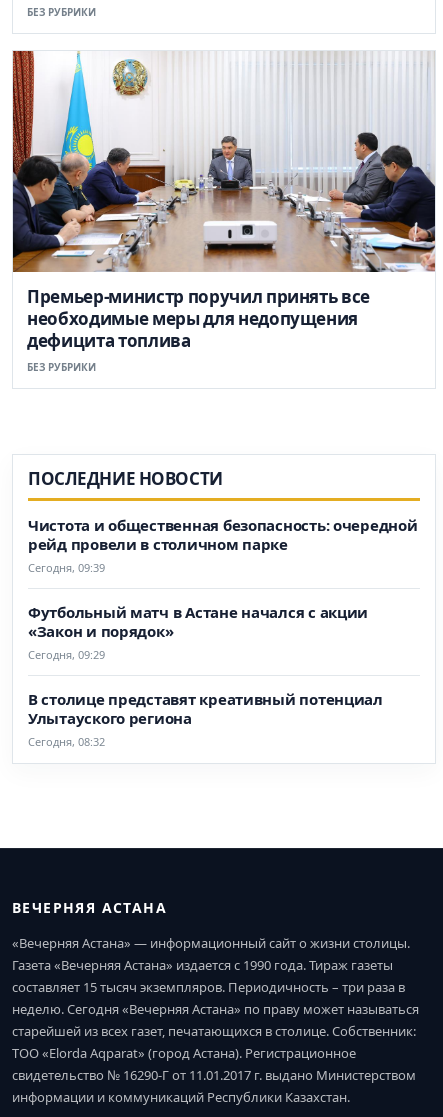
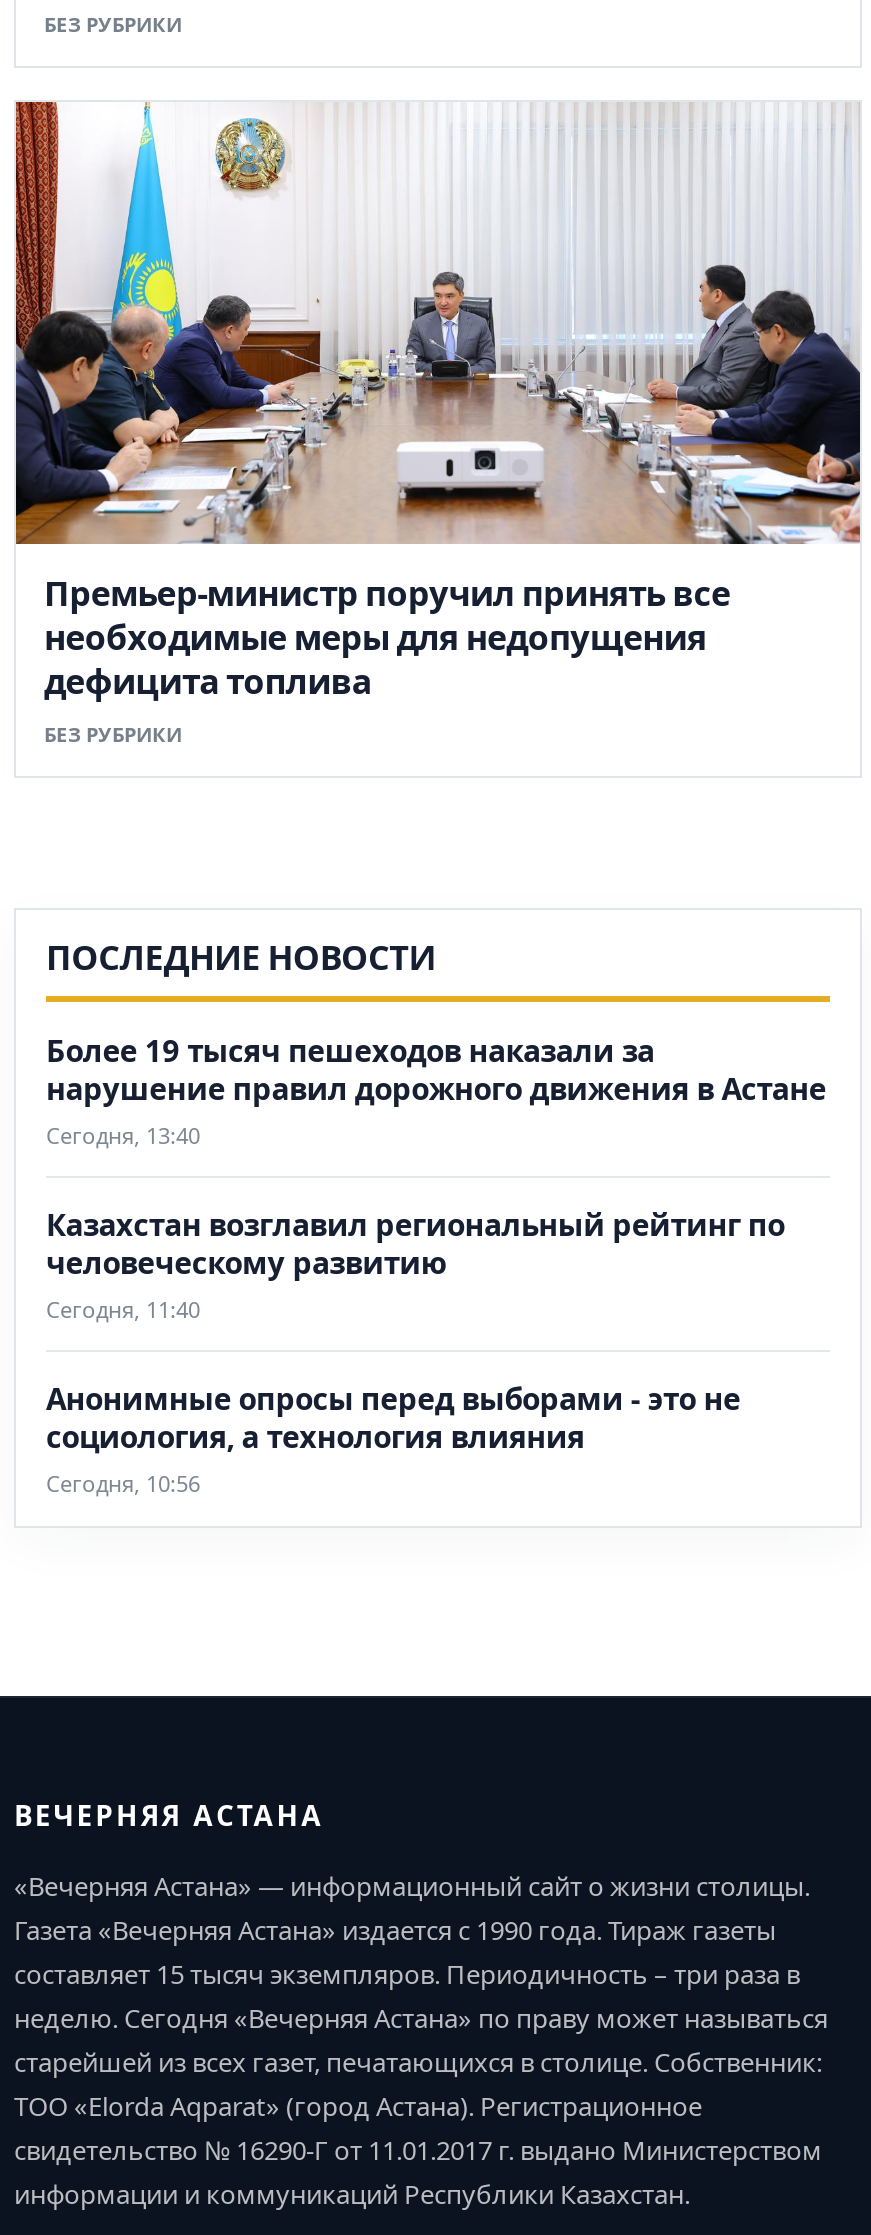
- Чистота и общественная безопасность: очередной
- рейд провели в столичном парке
- Сегодня, 09:39
+ Более 19 тысяч пешеходов наказали за
+ нарушение правил дорожного движения в Астане
+ Сегодня, 13:40

- Футбольный матч в Астане начался с акции
- «Закон и порядок»
- Сегодня, 09:29
+ Казахстан возглавил региональный рейтинг по
+ человеческому развитию
+ Сегодня, 11:40

- В столице представят креативный потенциал
- Улытауского региона
- Сегодня, 08:32
+ Анонимные опросы перед выборами - это не
+ социология, а технология влияния
+ Сегодня, 10:56
